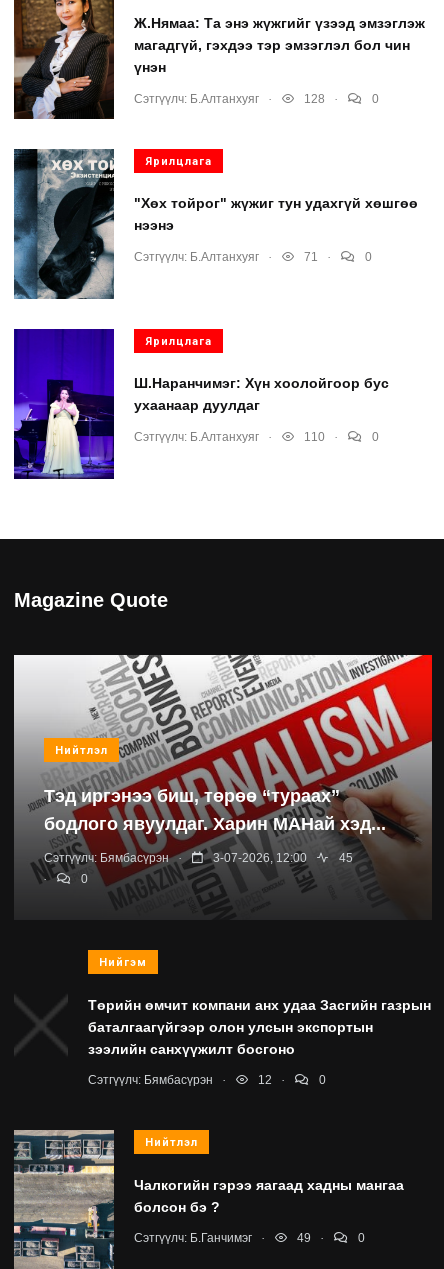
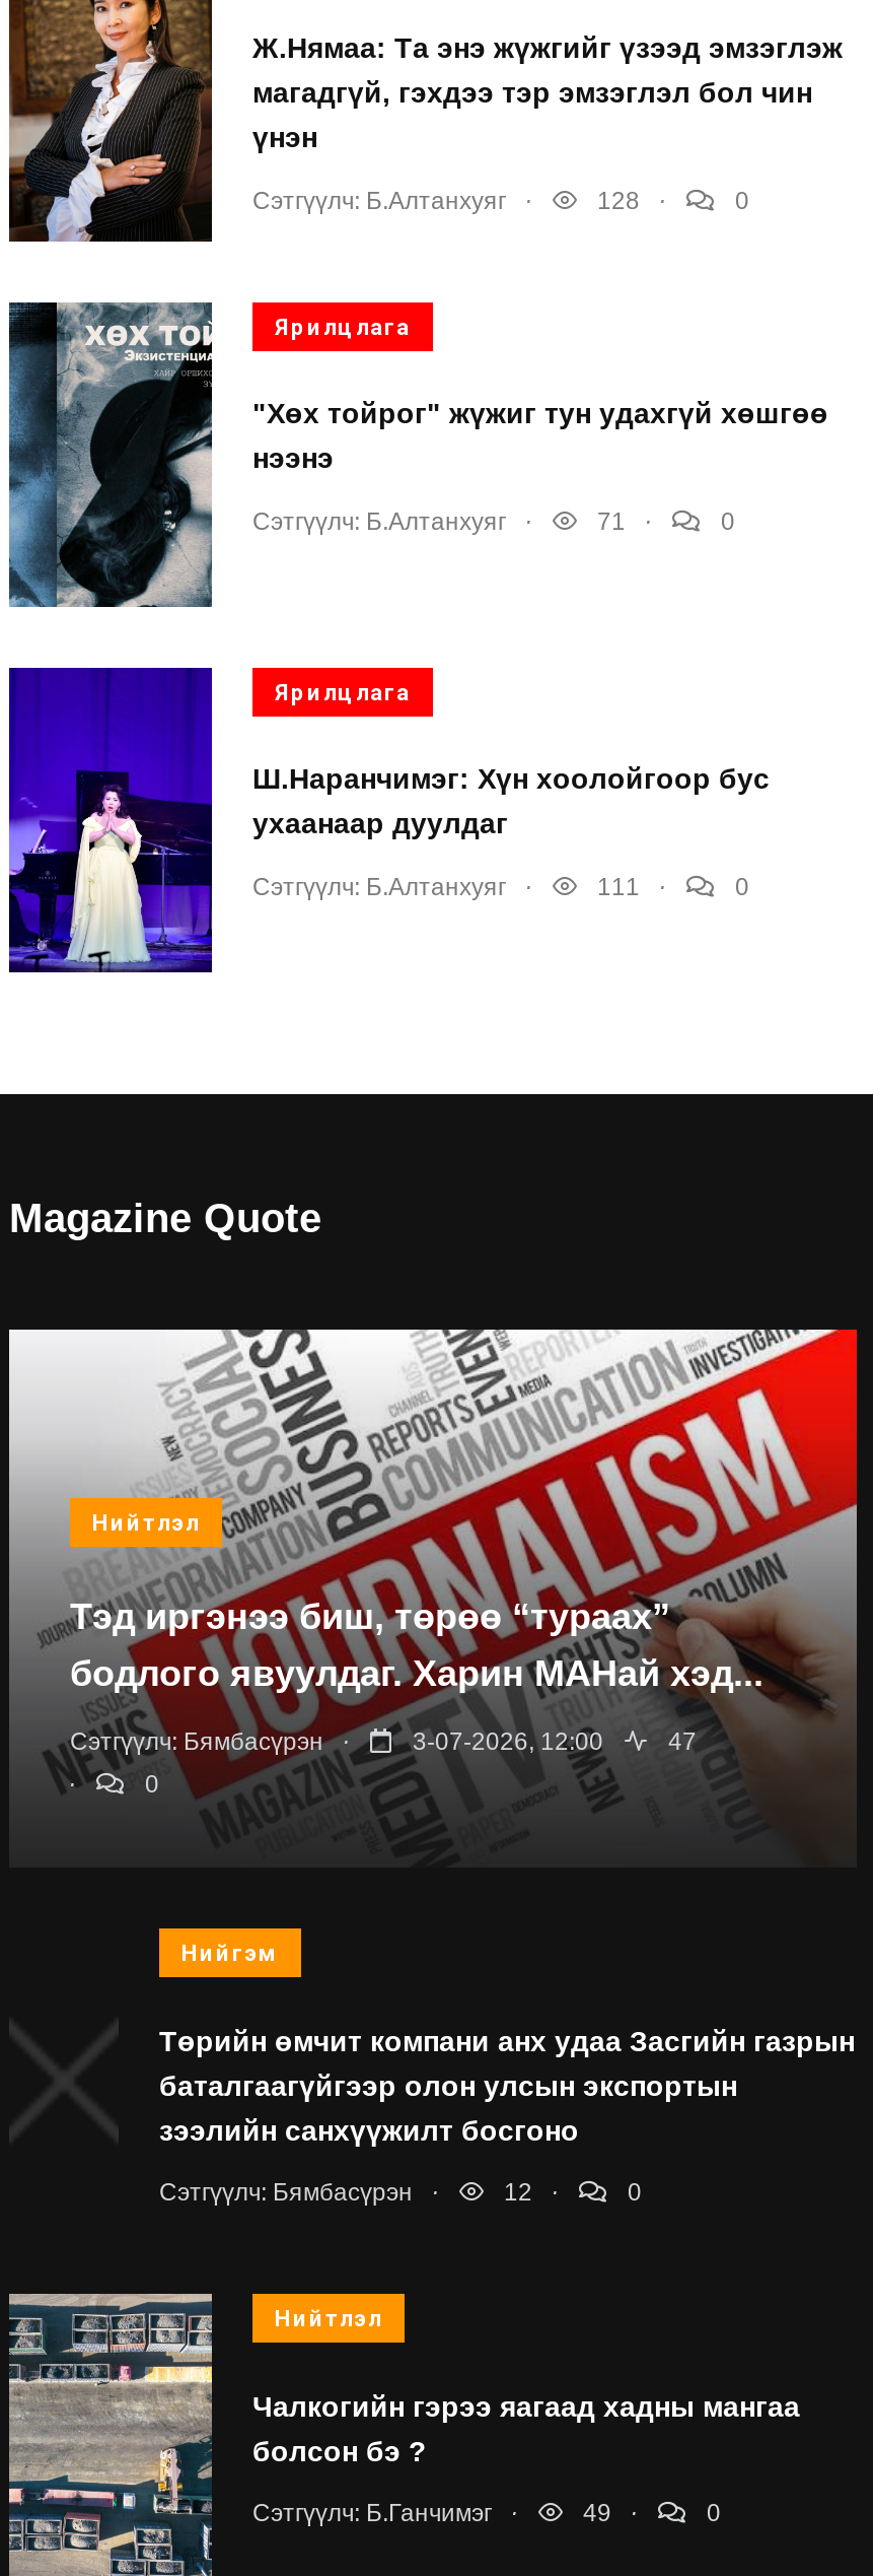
- 110
+ 111

- 45
+ 47
